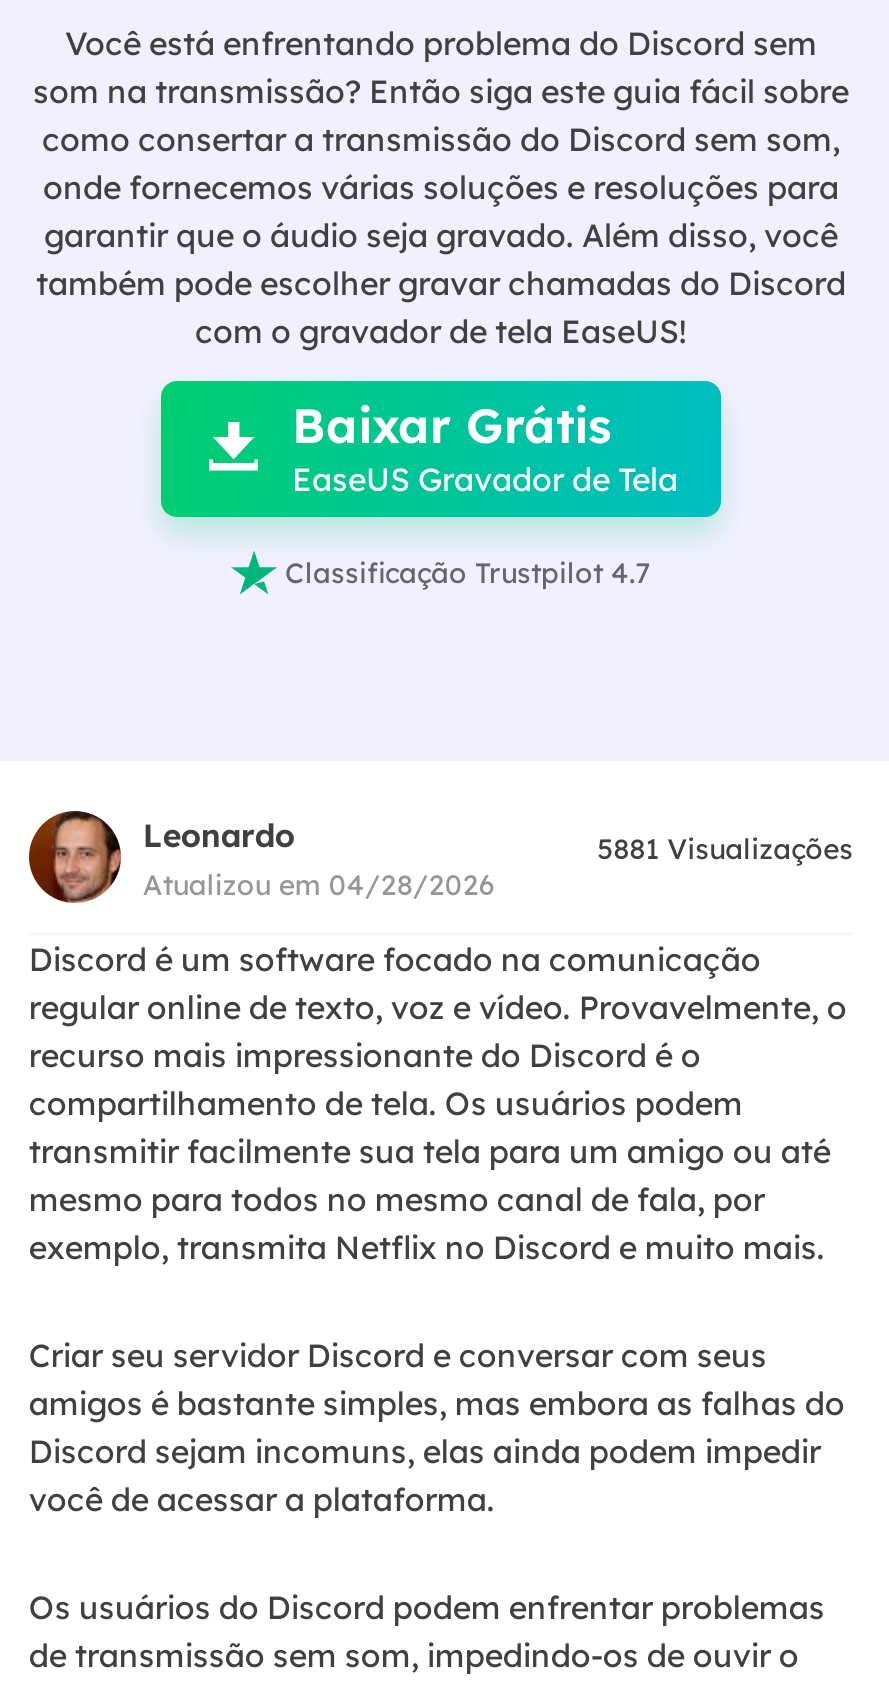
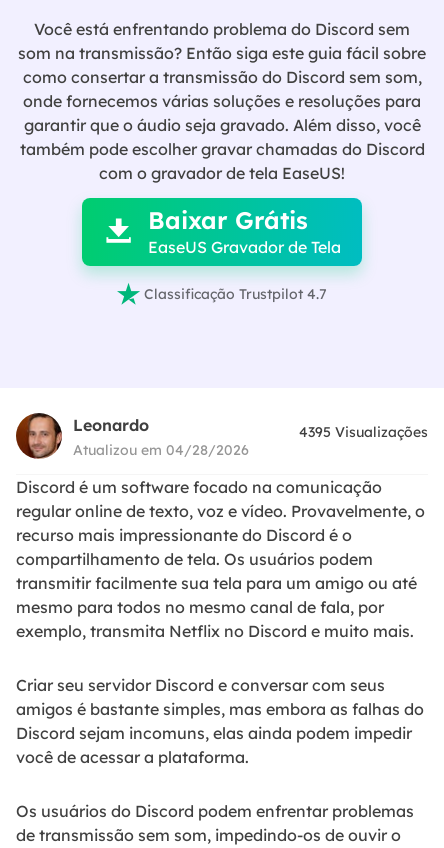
- 5881 Visualizações
+ 4395 Visualizações
